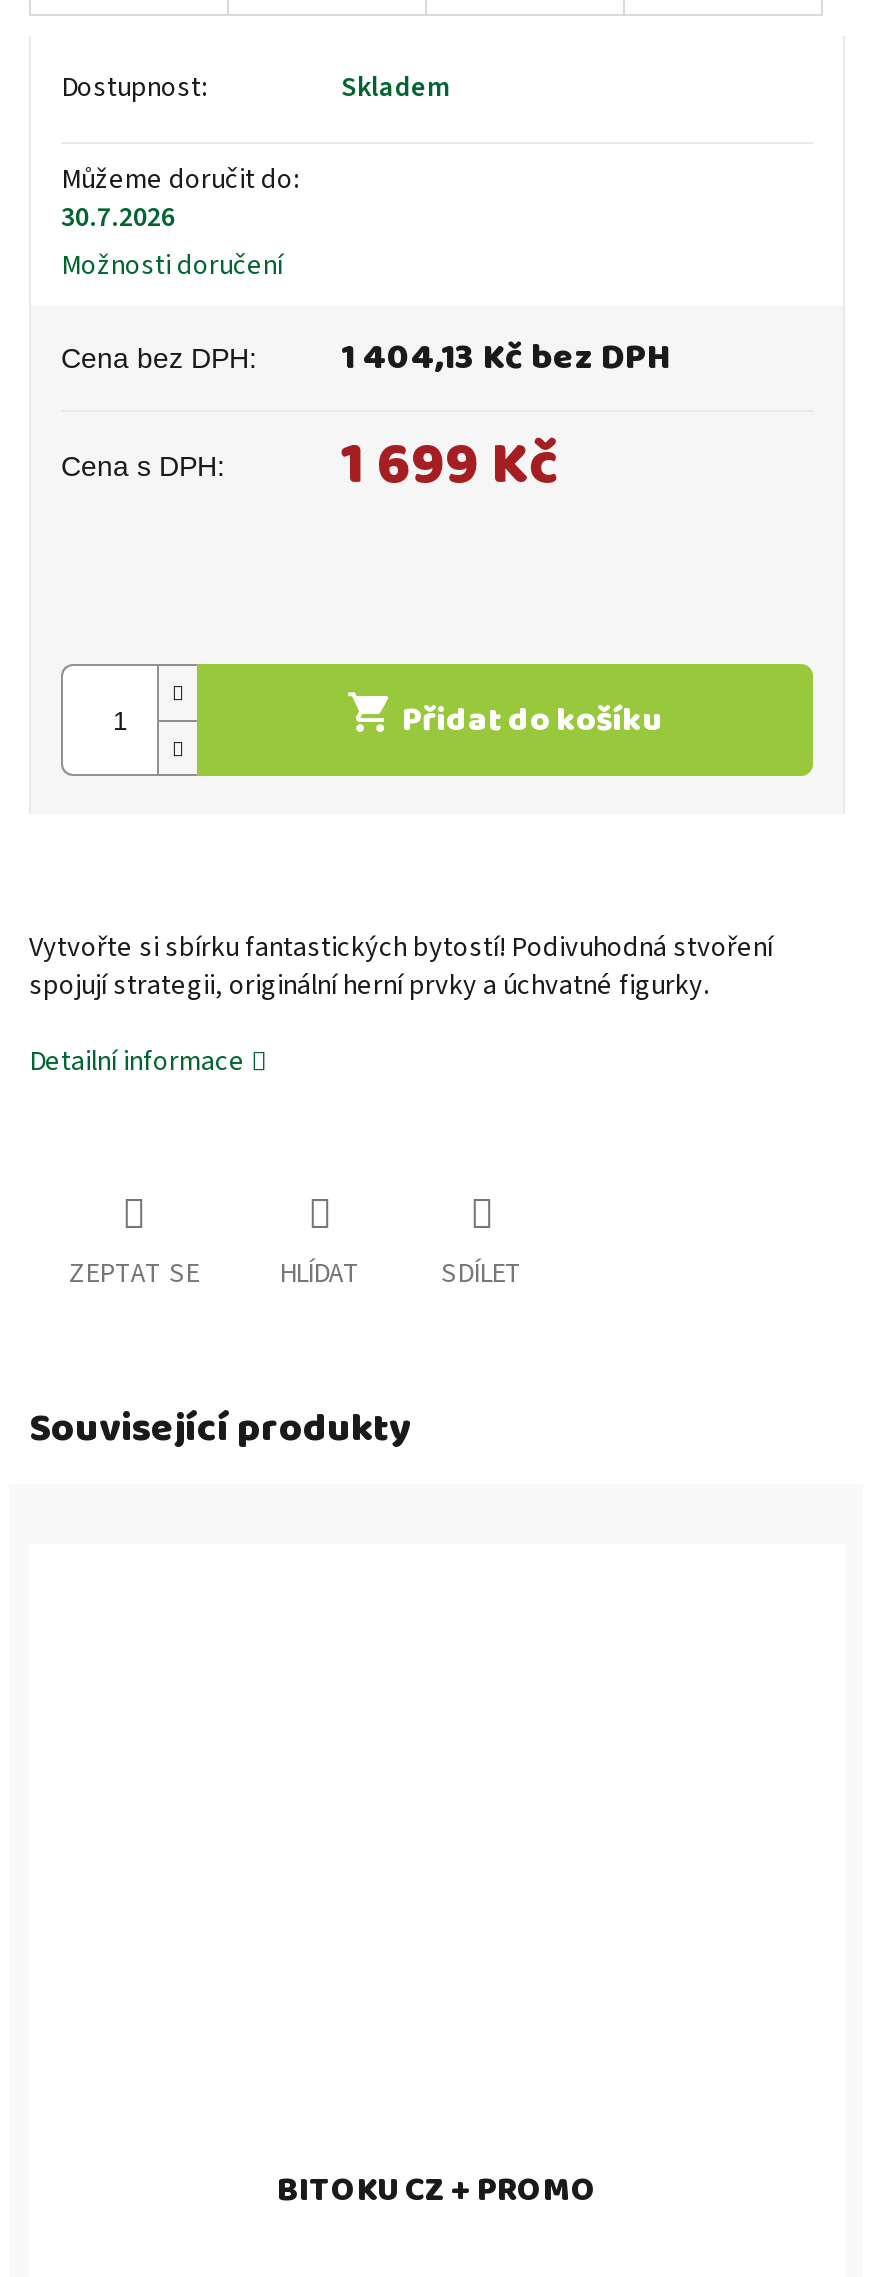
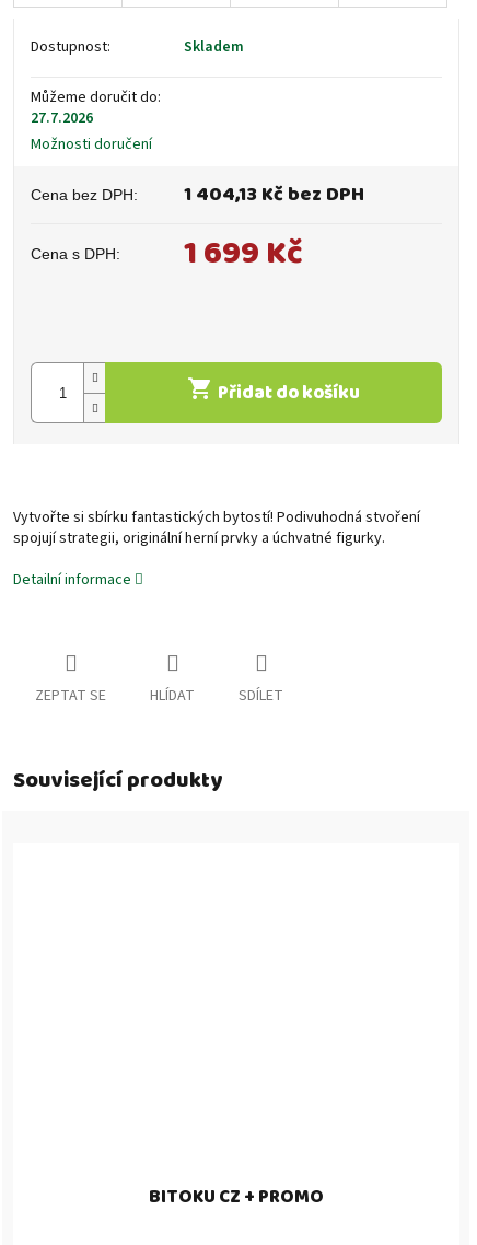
- 30.7.2026
+ 27.7.2026
